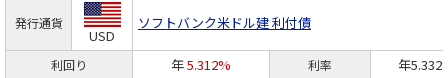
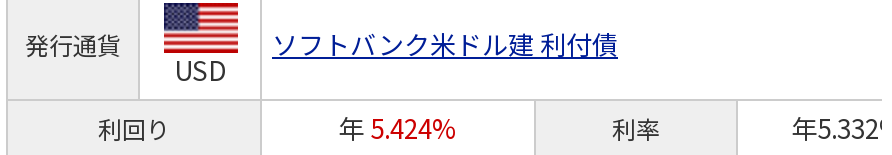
- 年5.312%
+ 年5.424%
